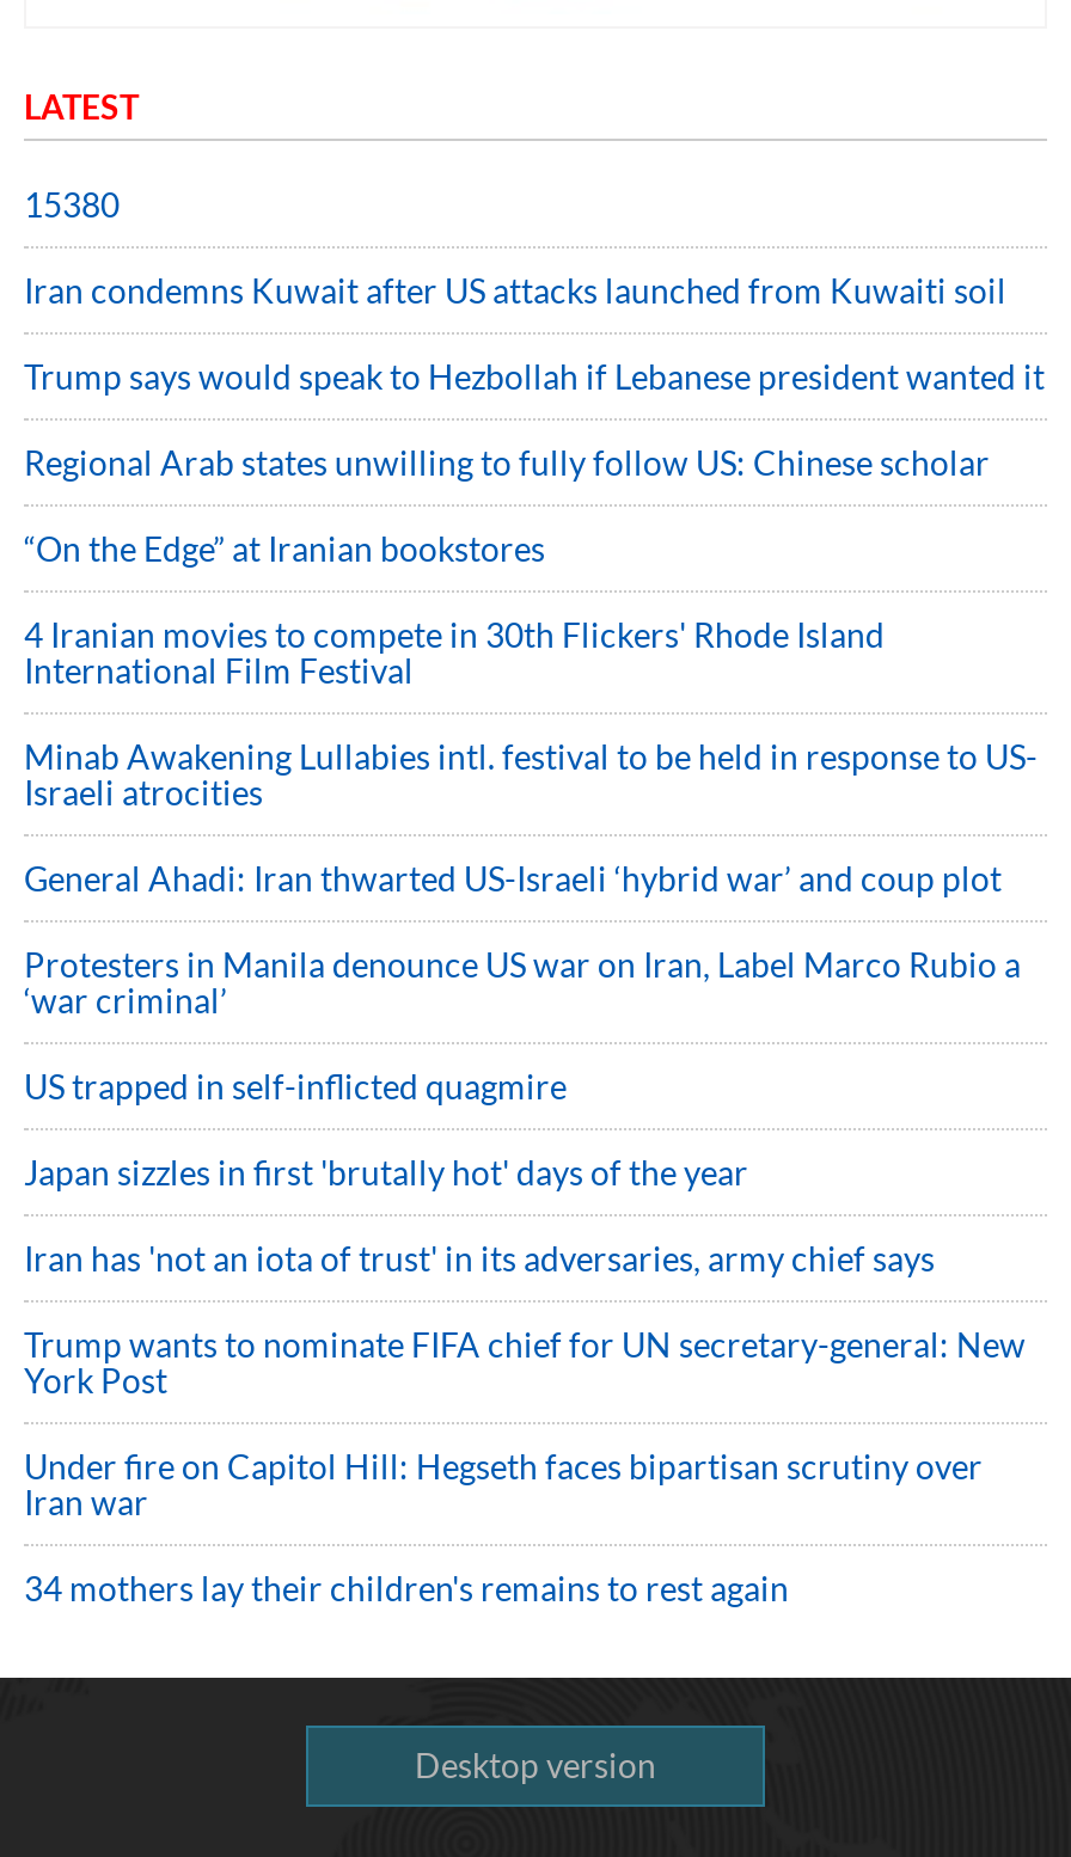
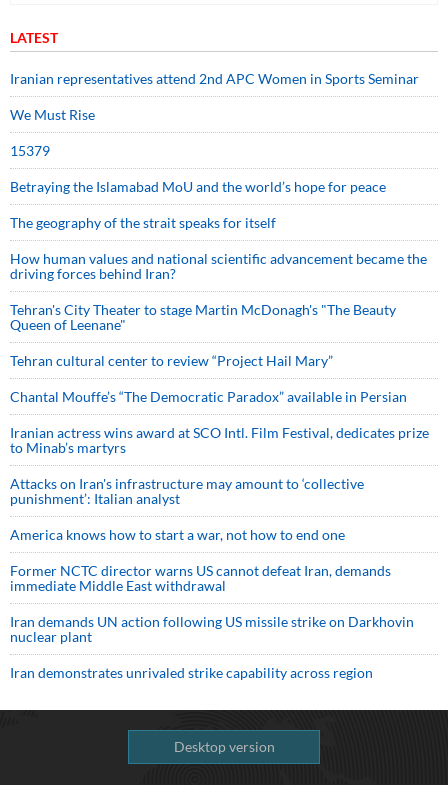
- 15380
+ Iranian representatives attend 2nd APC Women in Sports Seminar

- Iran condemns Kuwait after US attacks launched from Kuwaiti soil
+ We Must Rise

- Trump says would speak to Hezbollah if Lebanese president wanted it
+ 15379

- Regional Arab states unwilling to fully follow US: Chinese scholar
+ Betraying the Islamabad MoU and the world’s hope for peace

- “On the Edge” at Iranian bookstores
+ The geography of the strait speaks for itself

- 4 Iranian movies to compete in 30th Flickers' Rhode Island
- International Film Festival
+ How human values and national scientific advancement became the
+ driving forces behind Iran?

- Minab Awakening Lullabies intl. festival to be held in response to US-
- Israeli atrocities
+ Tehran's City Theater to stage Martin McDonagh's "The Beauty
+ Queen of Leenane"

- General Ahadi: Iran thwarted US-Israeli ‘hybrid war’ and coup plot
+ Tehran cultural center to review “Project Hail Mary”

- Protesters in Manila denounce US war on Iran, Label Marco Rubio a
- ‘war criminal’
+ Chantal Mouffe’s “The Democratic Paradox” available in Persian

- US trapped in self-inflicted quagmire
+ Iranian actress wins award at SCO Intl. Film Festival, dedicates prize
+ to Minab’s martyrs

- Japan sizzles in first 'brutally hot' days of the year
+ Attacks on Iran's infrastructure may amount to ‘collective
+ punishment’: Italian analyst

- Iran has 'not an iota of trust' in its adversaries, army chief says
+ America knows how to start a war, not how to end one

- Trump wants to nominate FIFA chief for UN secretary-general: New
- York Post
+ Former NCTC director warns US cannot defeat Iran, demands
+ immediate Middle East withdrawal

- Under fire on Capitol Hill: Hegseth faces bipartisan scrutiny over
- Iran war
+ Iran demands UN action following US missile strike on Darkhovin
+ nuclear plant

- 34 mothers lay their children's remains to rest again
+ Iran demonstrates unrivaled strike capability across region
